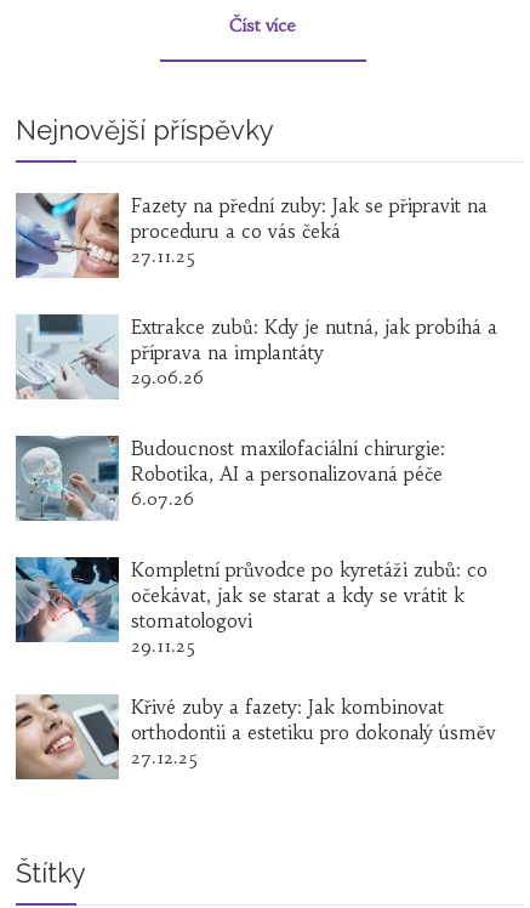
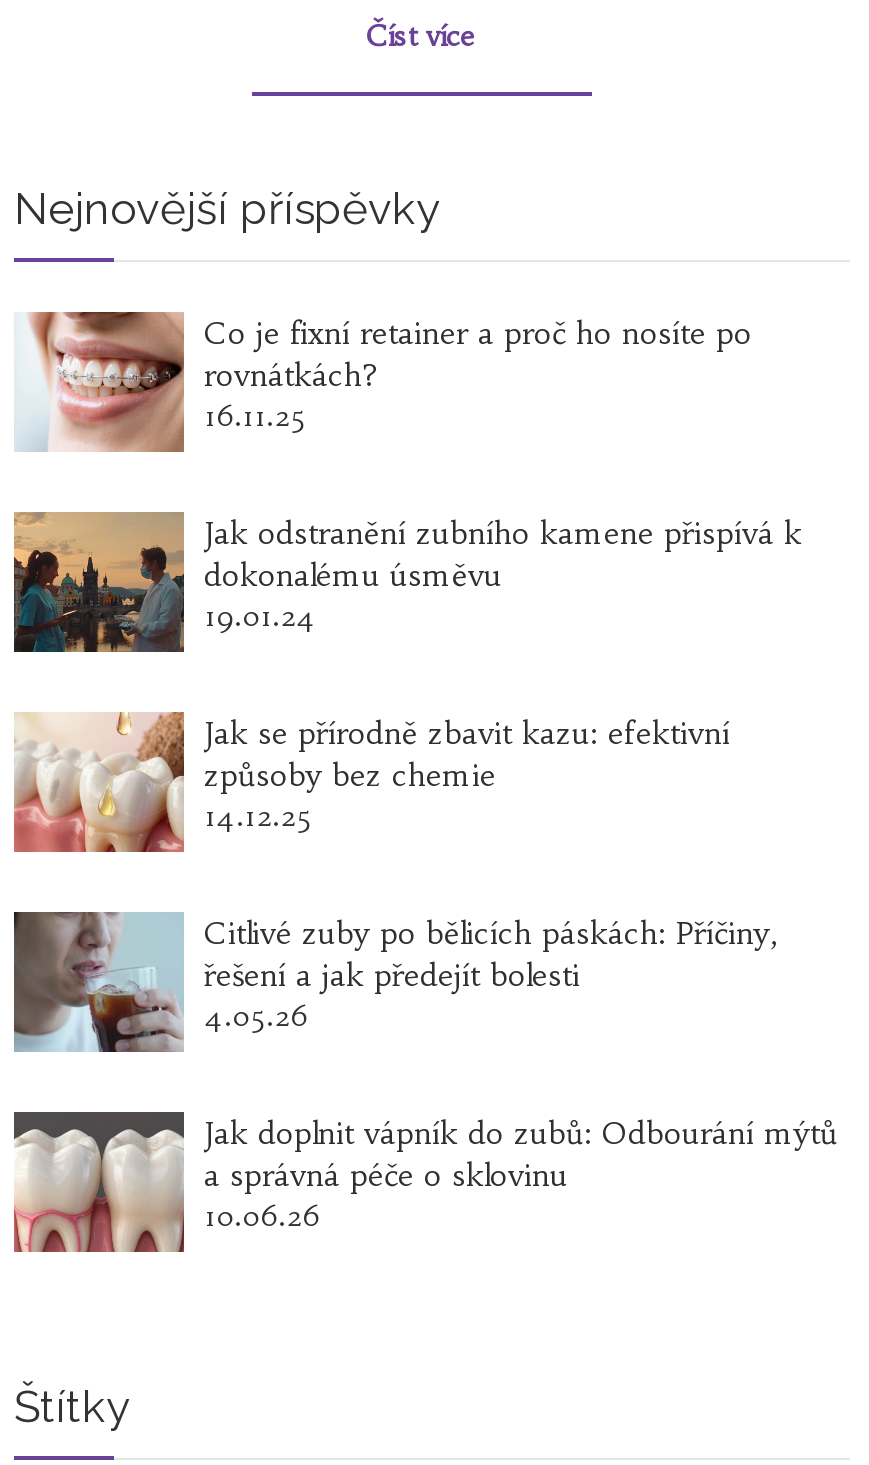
- [image]
- Fazety na přední zuby: Jak se připravit na
- proceduru a co vás čeká
- 27.11.25
+ [image]
+ Co je fixní retainer a proč ho nosíte po
+ rovnátkách?
+ 16.11.25

- [image]
- Extrakce zubů: Kdy je nutná, jak probíhá a
- příprava na implantáty
- 29.06.26
+ [image]
+ Jak odstranění zubního kamene přispívá k
+ dokonalému úsměvu
+ 19.01.24

- [image]
- Budoucnost maxilofaciální chirurgie:
- Robotika, AI a personalizovaná péče
- 6.07.26
+ [image]
+ Jak se přírodně zbavit kazu: efektivní
+ způsoby bez chemie
+ 14.12.25

- [image]
- Kompletní průvodce po kyretáži zubů: co
- očekávat, jak se starat a kdy se vrátit k
- stomatologovi
- 29.11.25
+ [image]
+ Citlivé zuby po bělicích páskách: Příčiny,
+ řešení a jak předejít bolesti
+ 4.05.26

- [image]
- Křivé zuby a fazety: Jak kombinovat
- orthodontii a estetiku pro dokonalý úsměv
- 27.12.25
+ [image]
+ Jak doplnit vápník do zubů: Odbourání mýtů
+ a správná péče o sklovinu
+ 10.06.26
